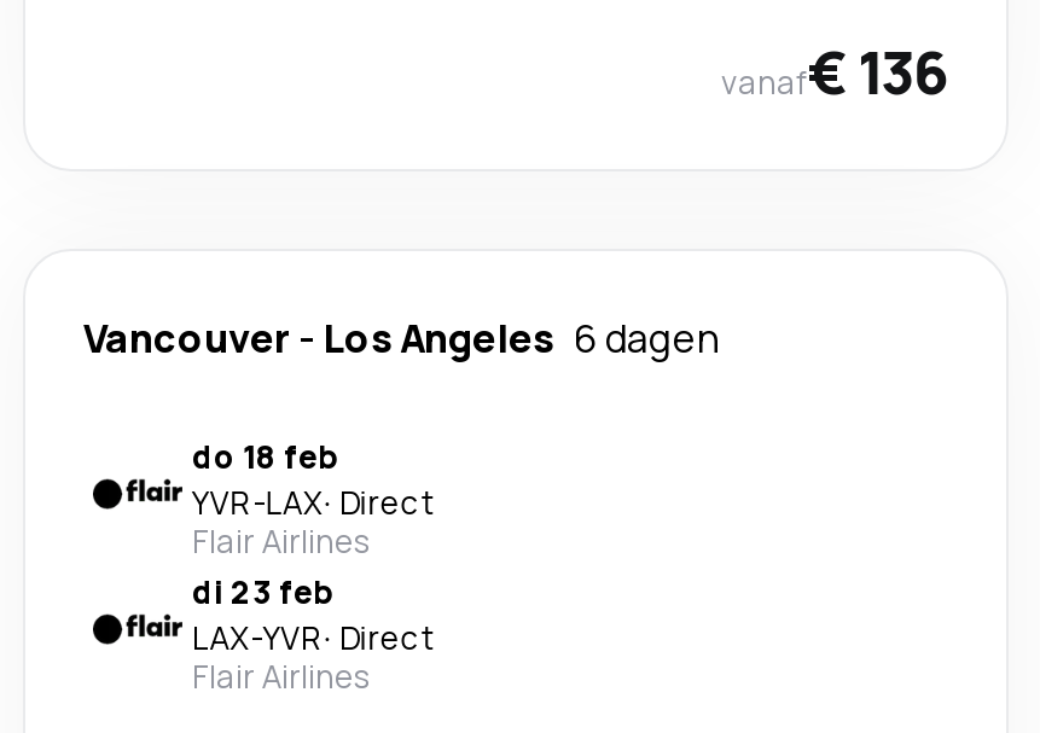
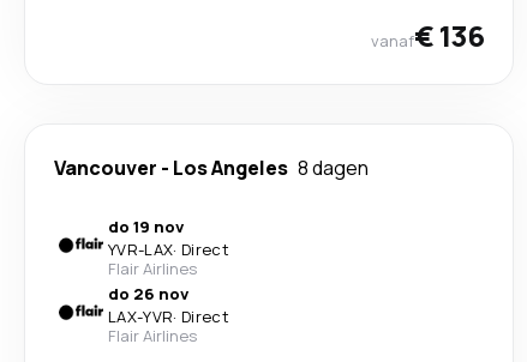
- Vancouver - Los Angeles 6 dagen
+ Vancouver - Los Angeles 8 dagen

- do 18 feb
+ do 19 nov

- di 23 feb
+ do 26 nov
